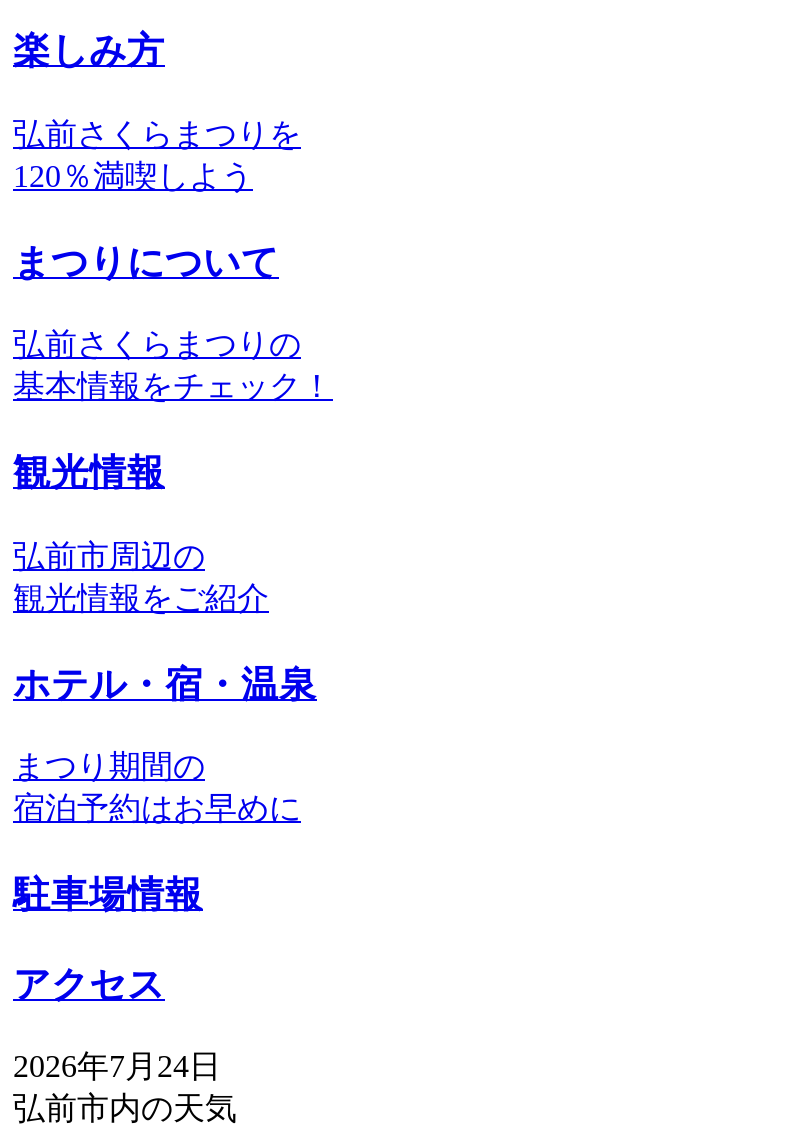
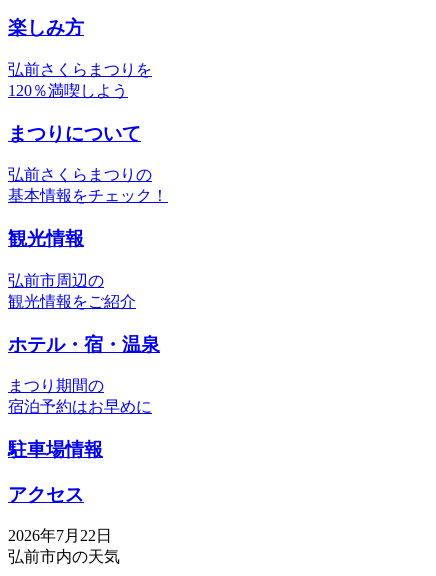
- 2026年7月24日
+ 2026年7月22日
